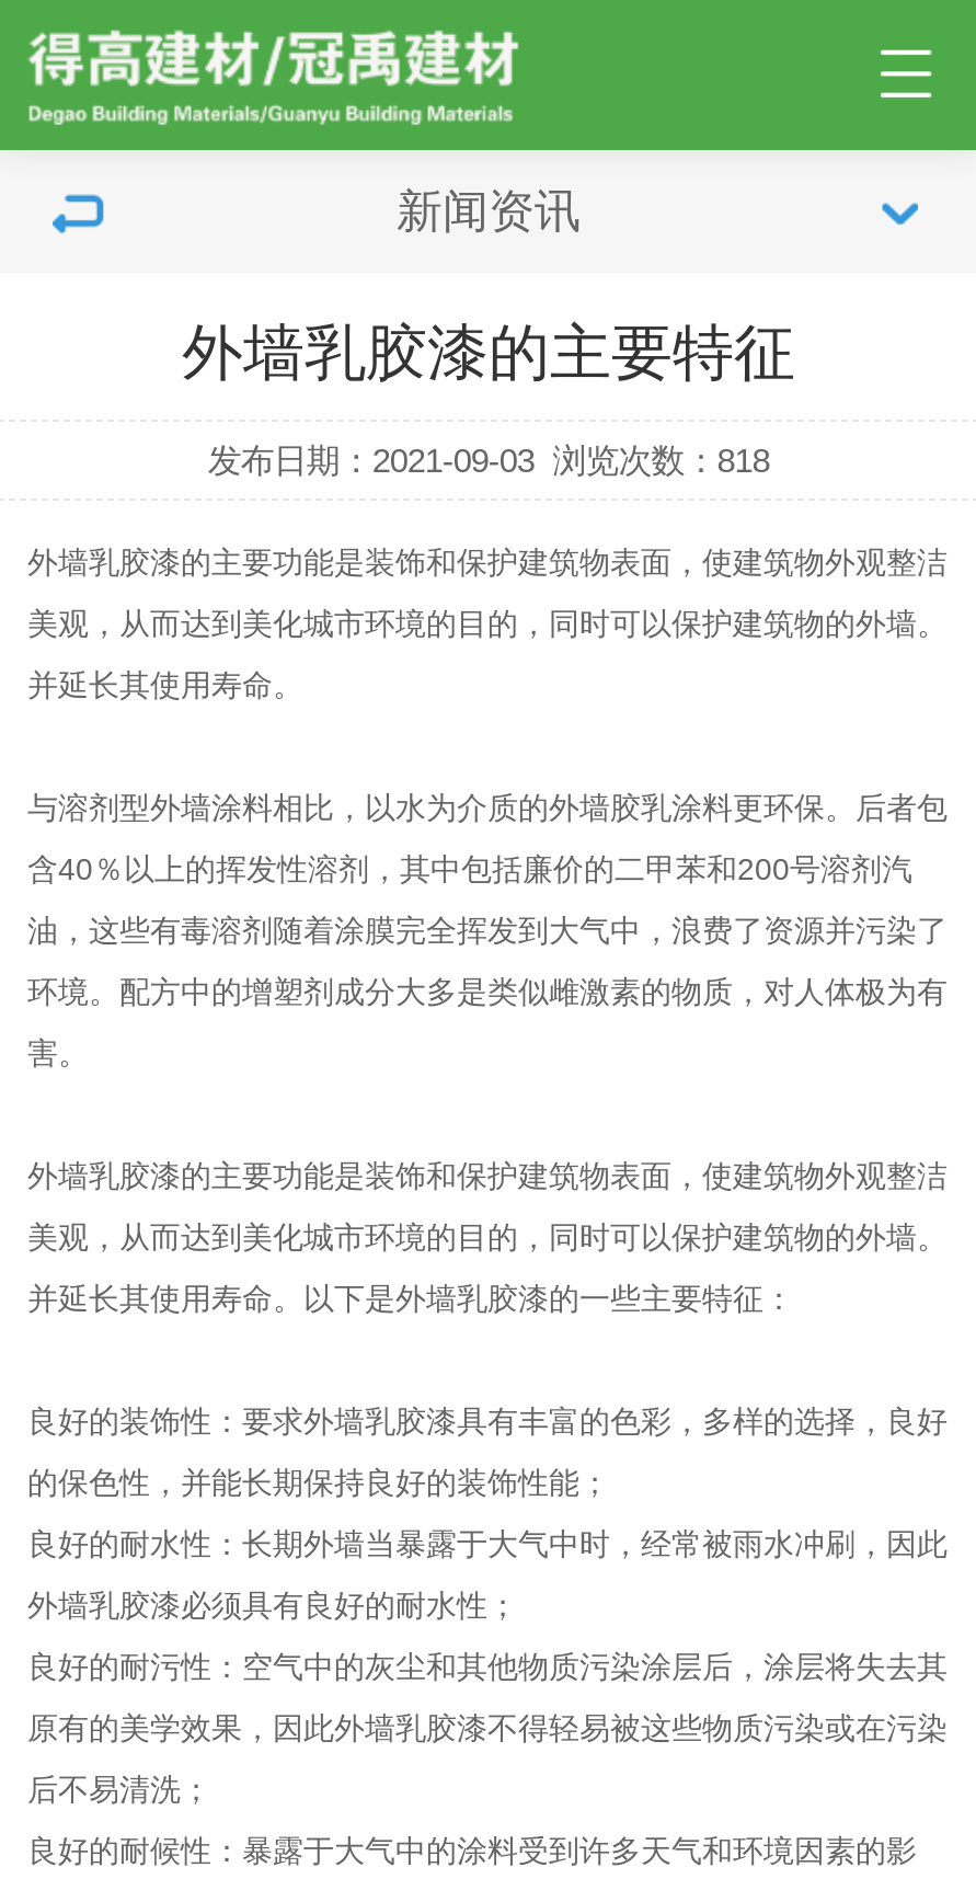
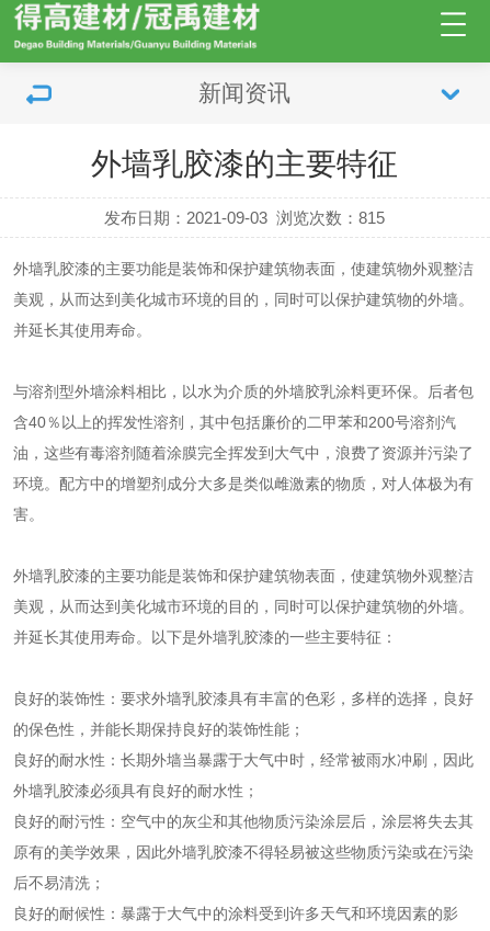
- 发布日期：2021-09-03 浏览次数：818
+ 发布日期：2021-09-03 浏览次数：815
